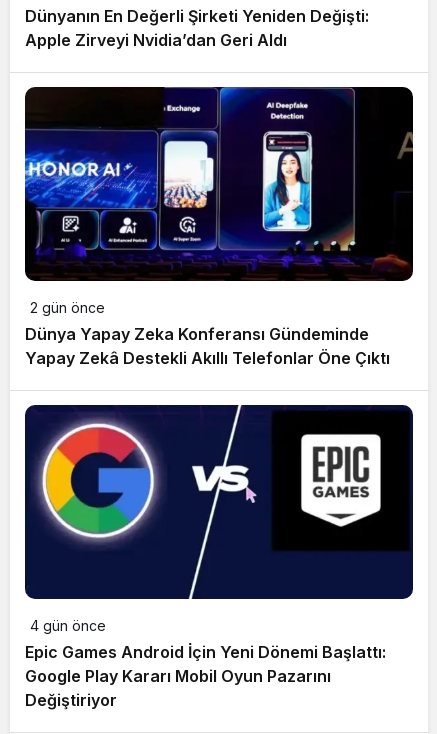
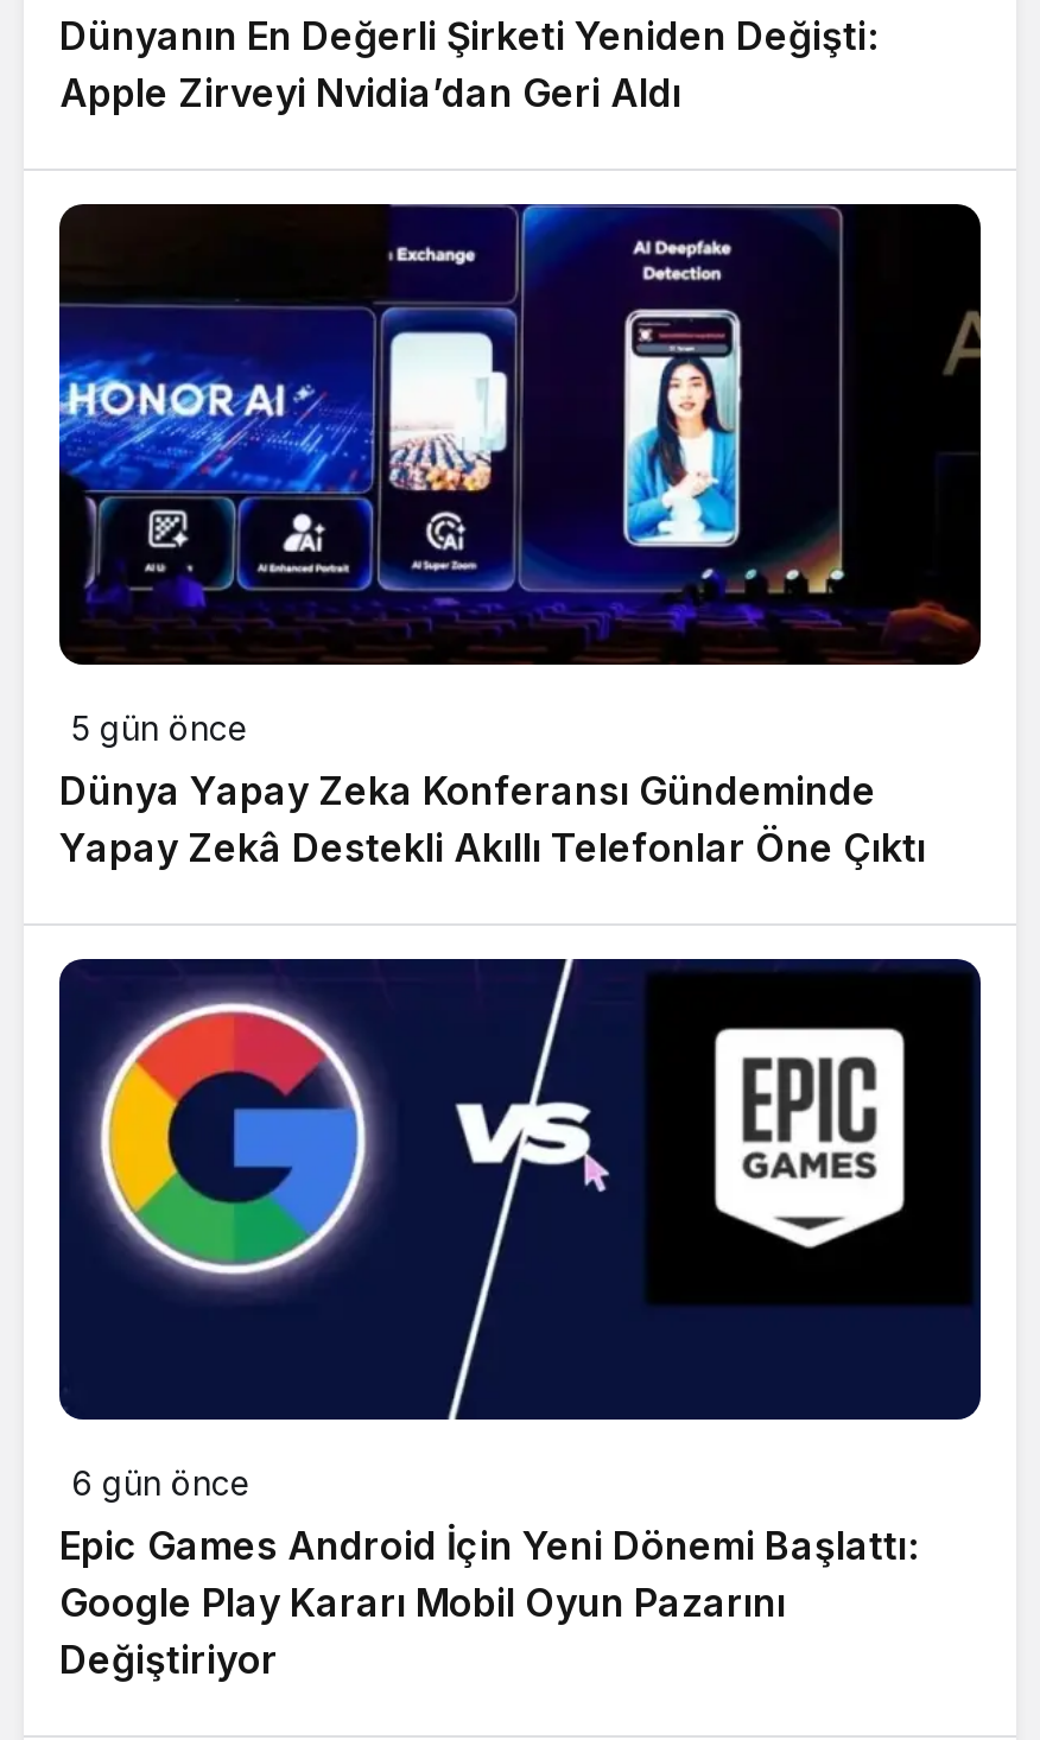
- 2 gün önce
+ 5 gün önce

- 4 gün önce
+ 6 gün önce
